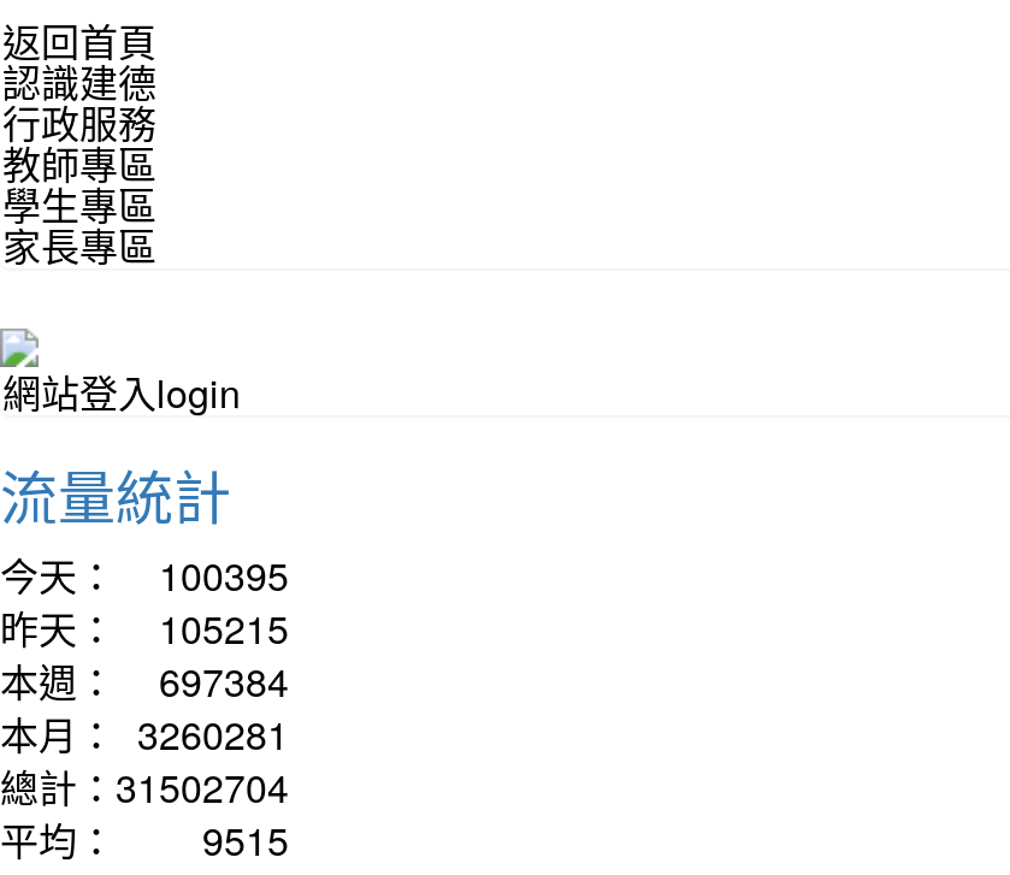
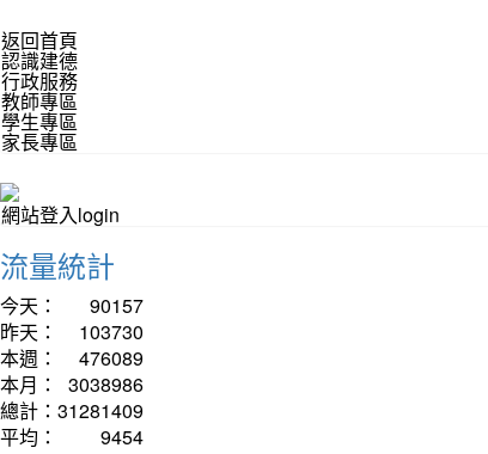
- 今天： 100395
+ 今天： 90157

- 昨天： 105215
+ 昨天： 103730

- 本週： 697384
+ 本週： 476089

- 本月： 3260281
+ 本月： 3038986

- 總計：31502704
+ 總計：31281409

- 平均： 9515
+ 平均： 9454
